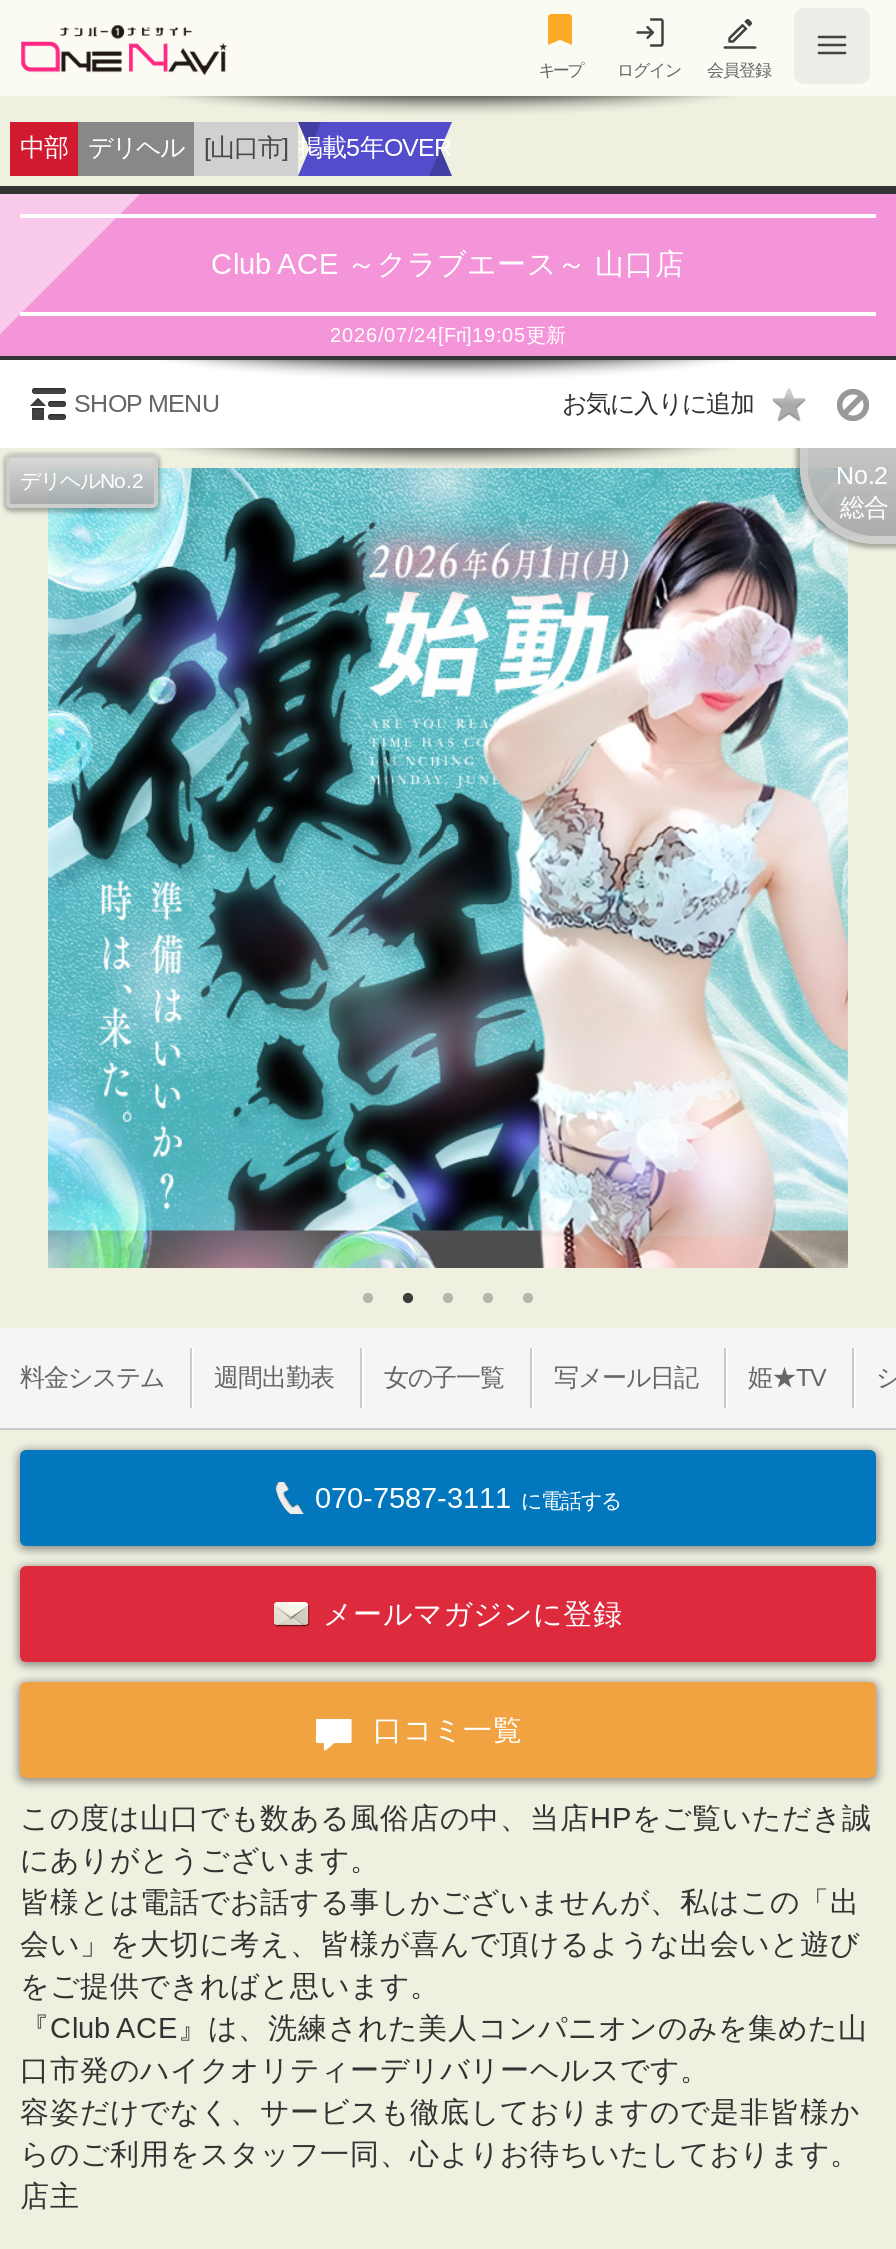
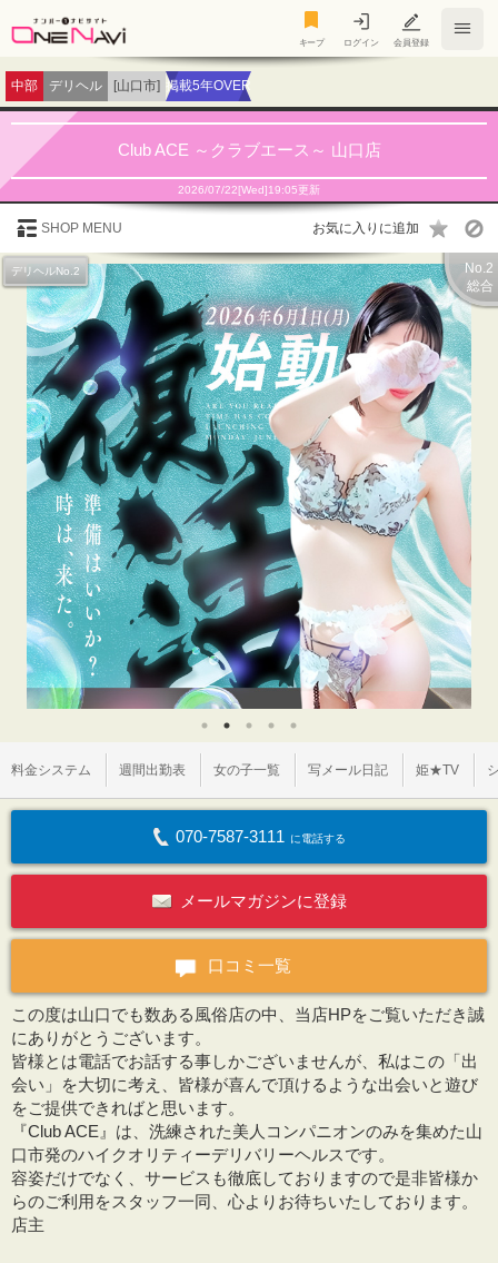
- 2026/07/24[Fri]19:05更新
+ 2026/07/22[Wed]19:05更新
